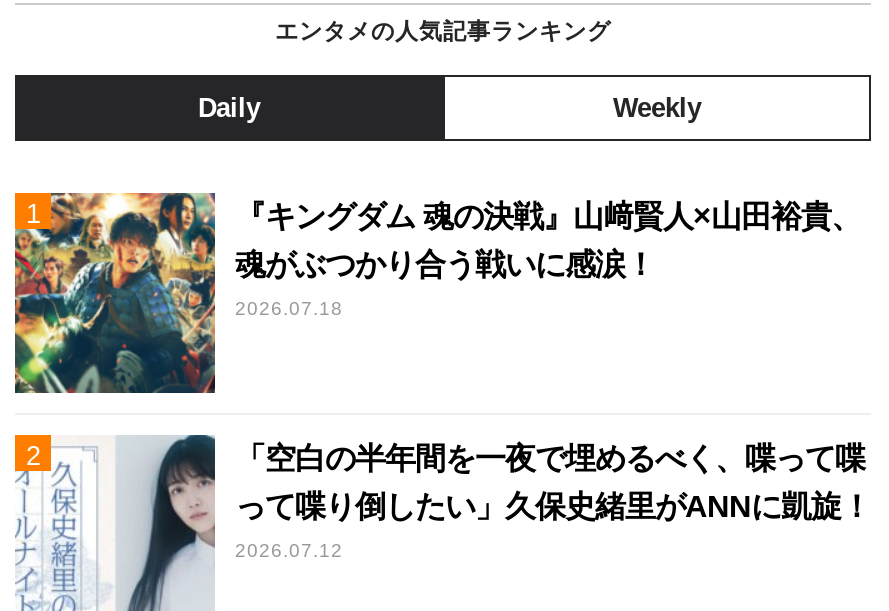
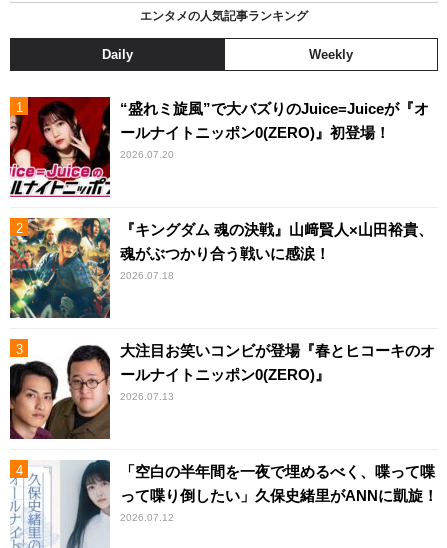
+ [image]
+ “盛れミ旋風”で大バズりのJuice=Juiceが『オ
+ ールナイトニッポン0(ZERO)』初登場！
+ 2026.07.20

+ [image]
+ 大注目お笑いコンビが登場『春とヒコーキのオ
+ ールナイトニッポン0(ZERO)』
+ 2026.07.13
